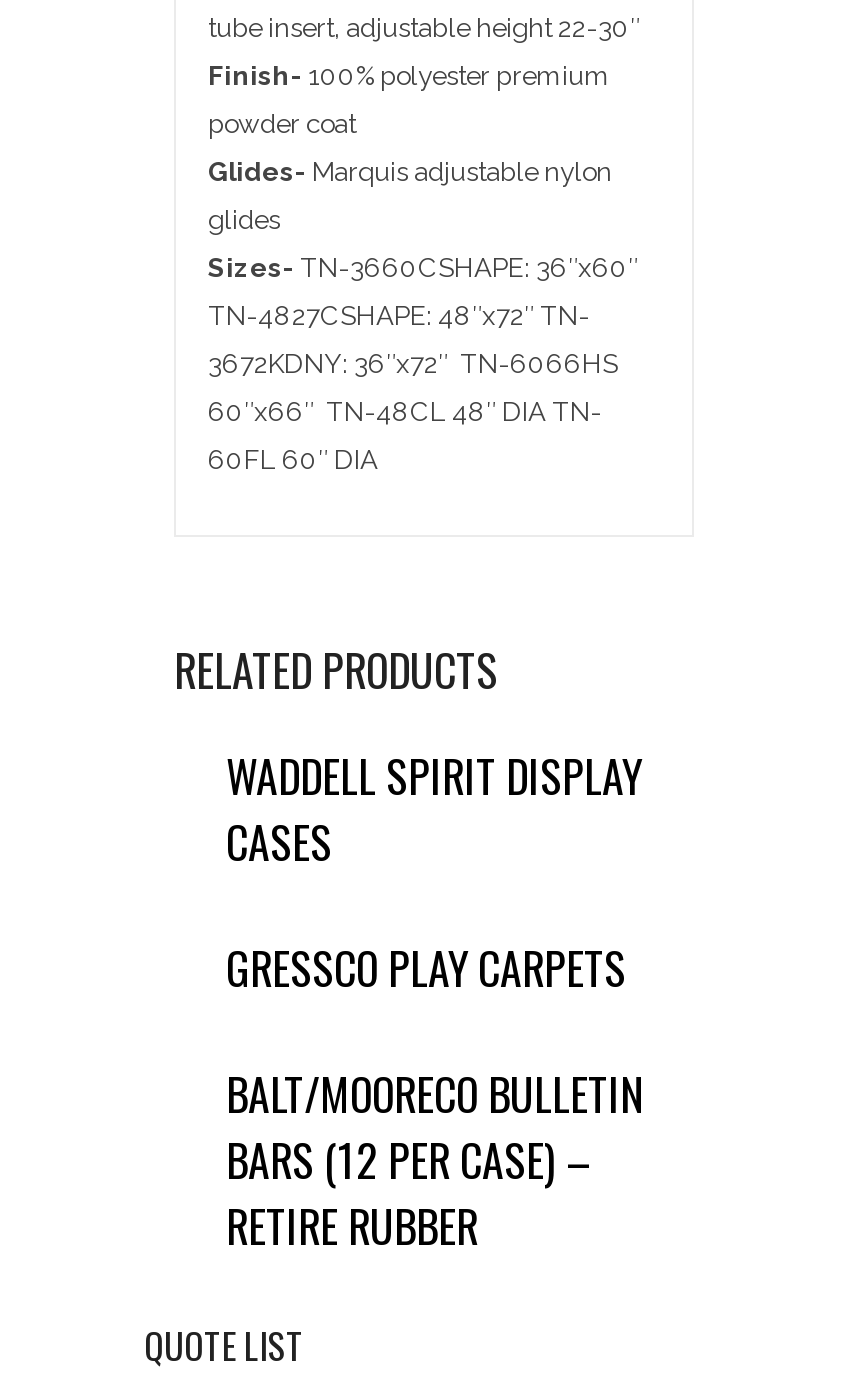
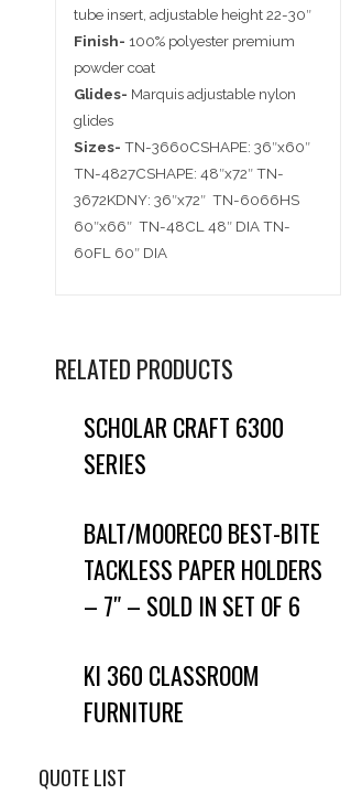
- WADDELL SPIRIT DISPLAY
- CASES
+ SCHOLAR CRAFT 6300
+ SERIES

- GRESSCO PLAY CARPETS
+ BALT/MOORECO BEST-BITE
+ TACKLESS PAPER HOLDERS
+ – 7″ – SOLD IN SET OF 6

- BALT/MOORECO BULLETIN
- BARS (12 PER CASE) –
- RETIRE RUBBER
+ KI 360 CLASSROOM
+ FURNITURE
